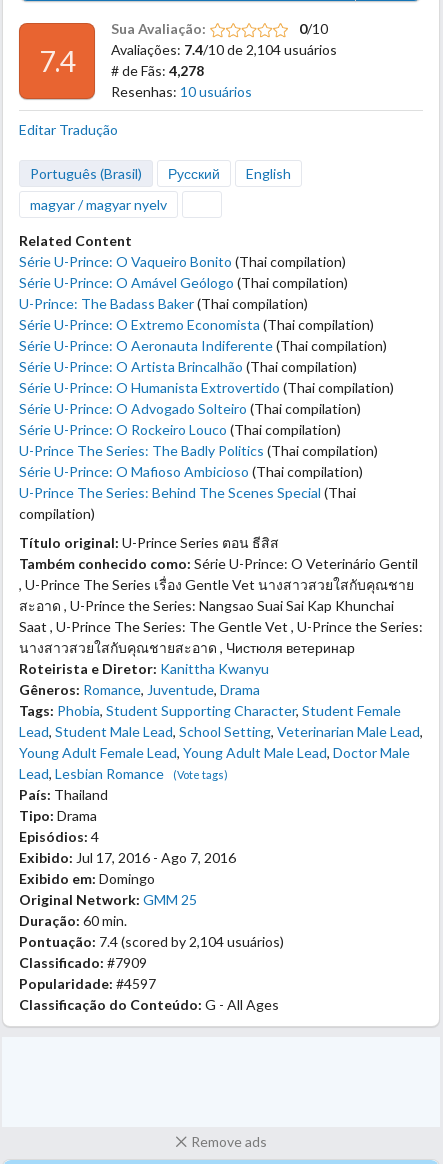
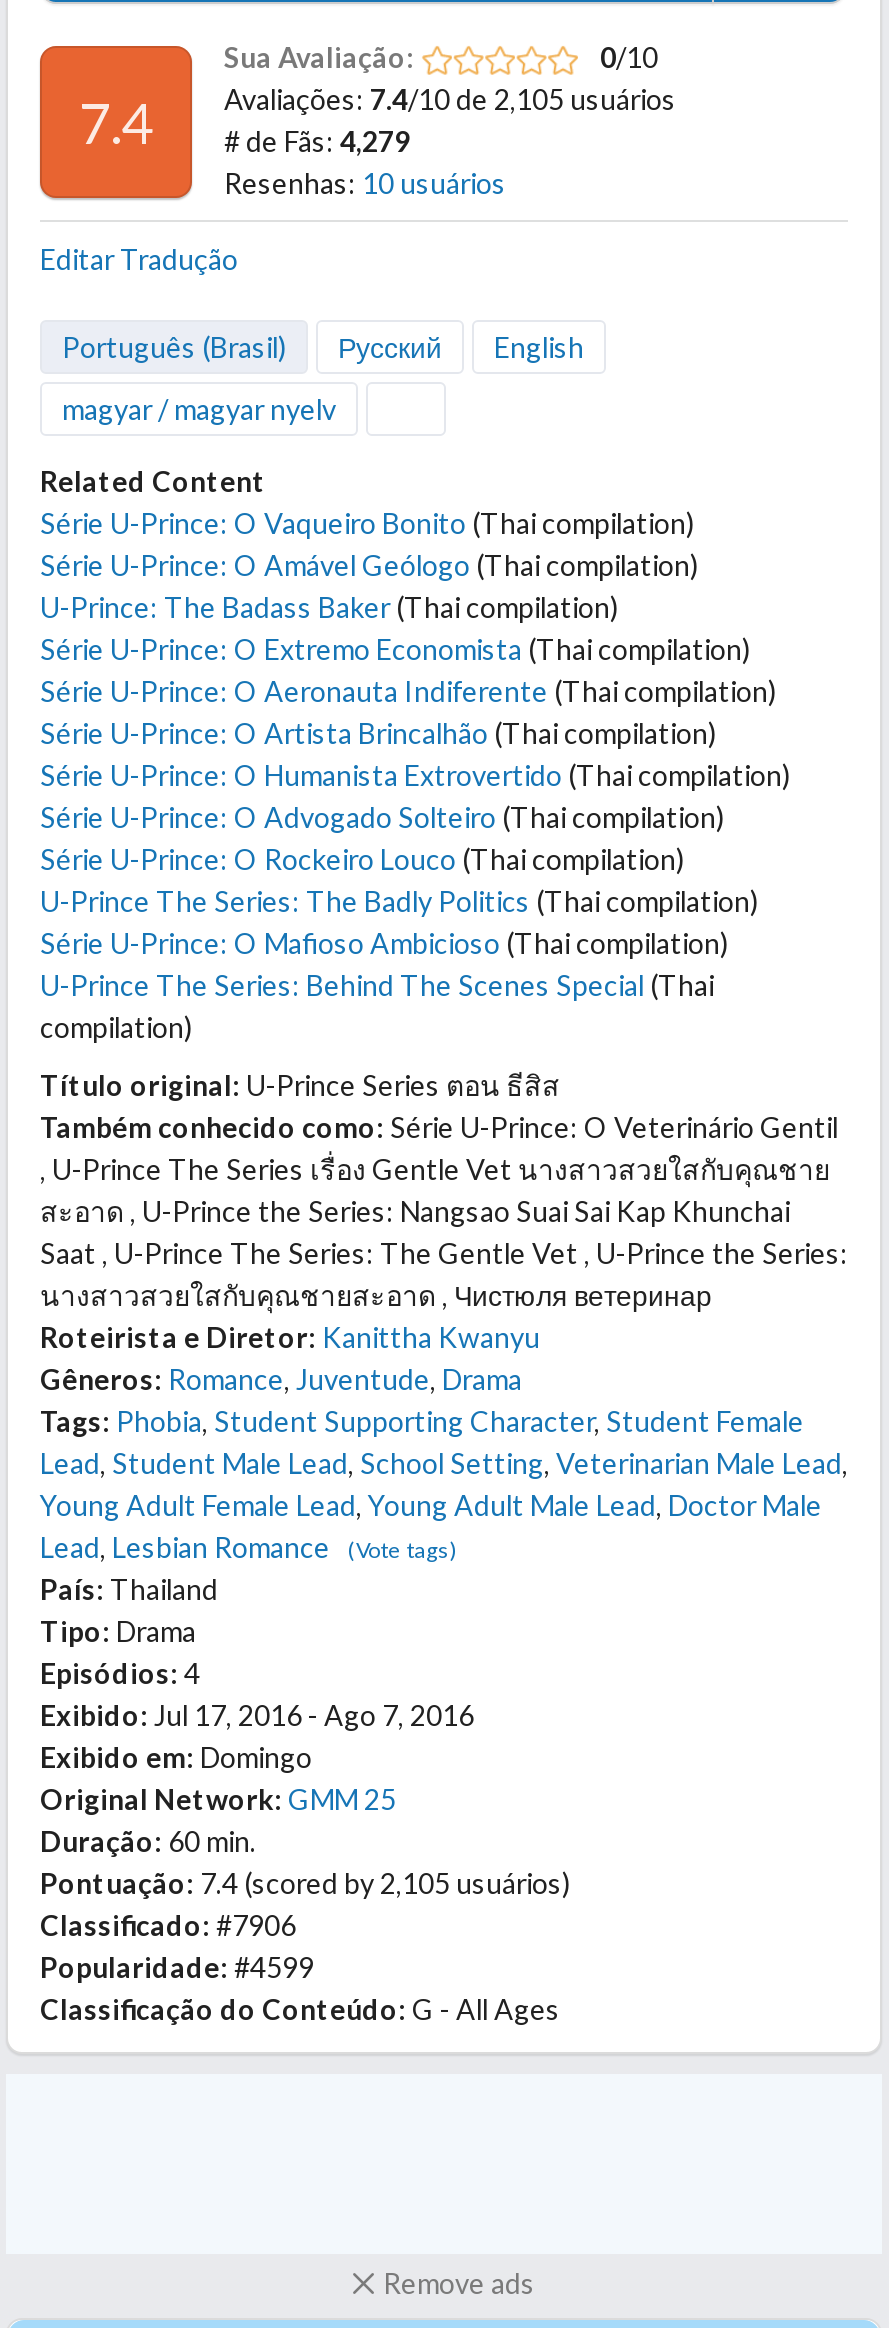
- Avaliações: 7.4/10 de 2,104 usuários
+ Avaliações: 7.4/10 de 2,105 usuários

- # de Fãs: 4,278
+ # de Fãs: 4,279

- Pontuação: 7.4 (scored by 2,104 usuários)
+ Pontuação: 7.4 (scored by 2,105 usuários)

- Classificado: #7909
+ Classificado: #7906

- Popularidade: #4597
+ Popularidade: #4599
